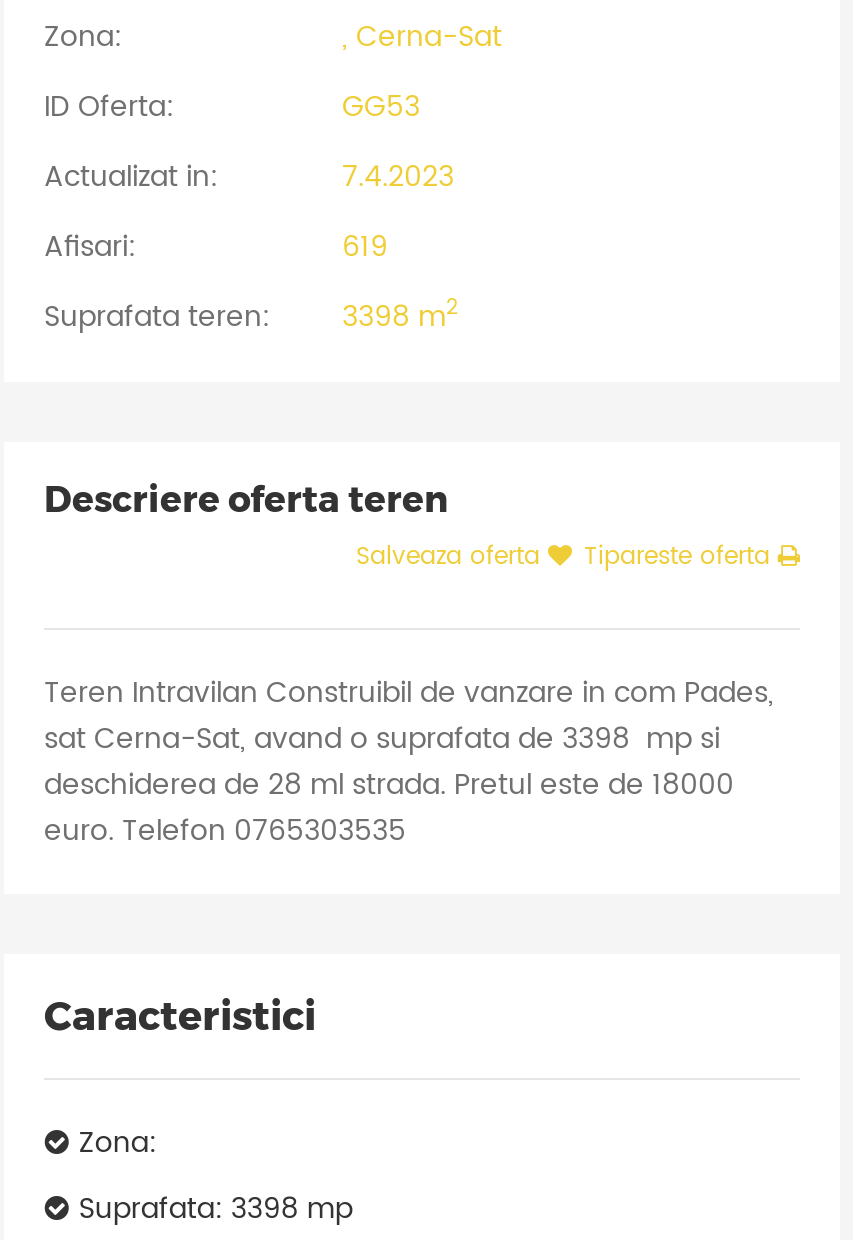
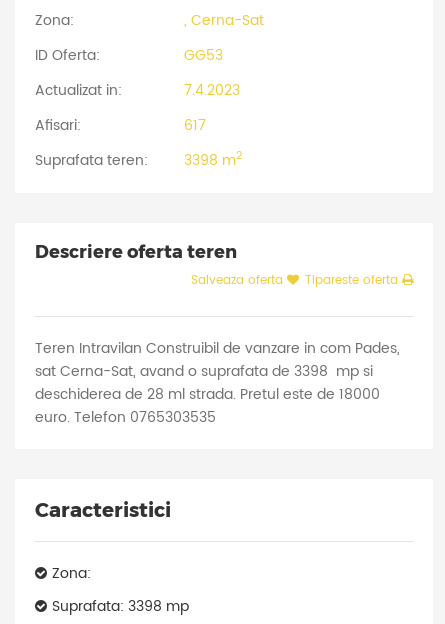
- 619
+ 617
